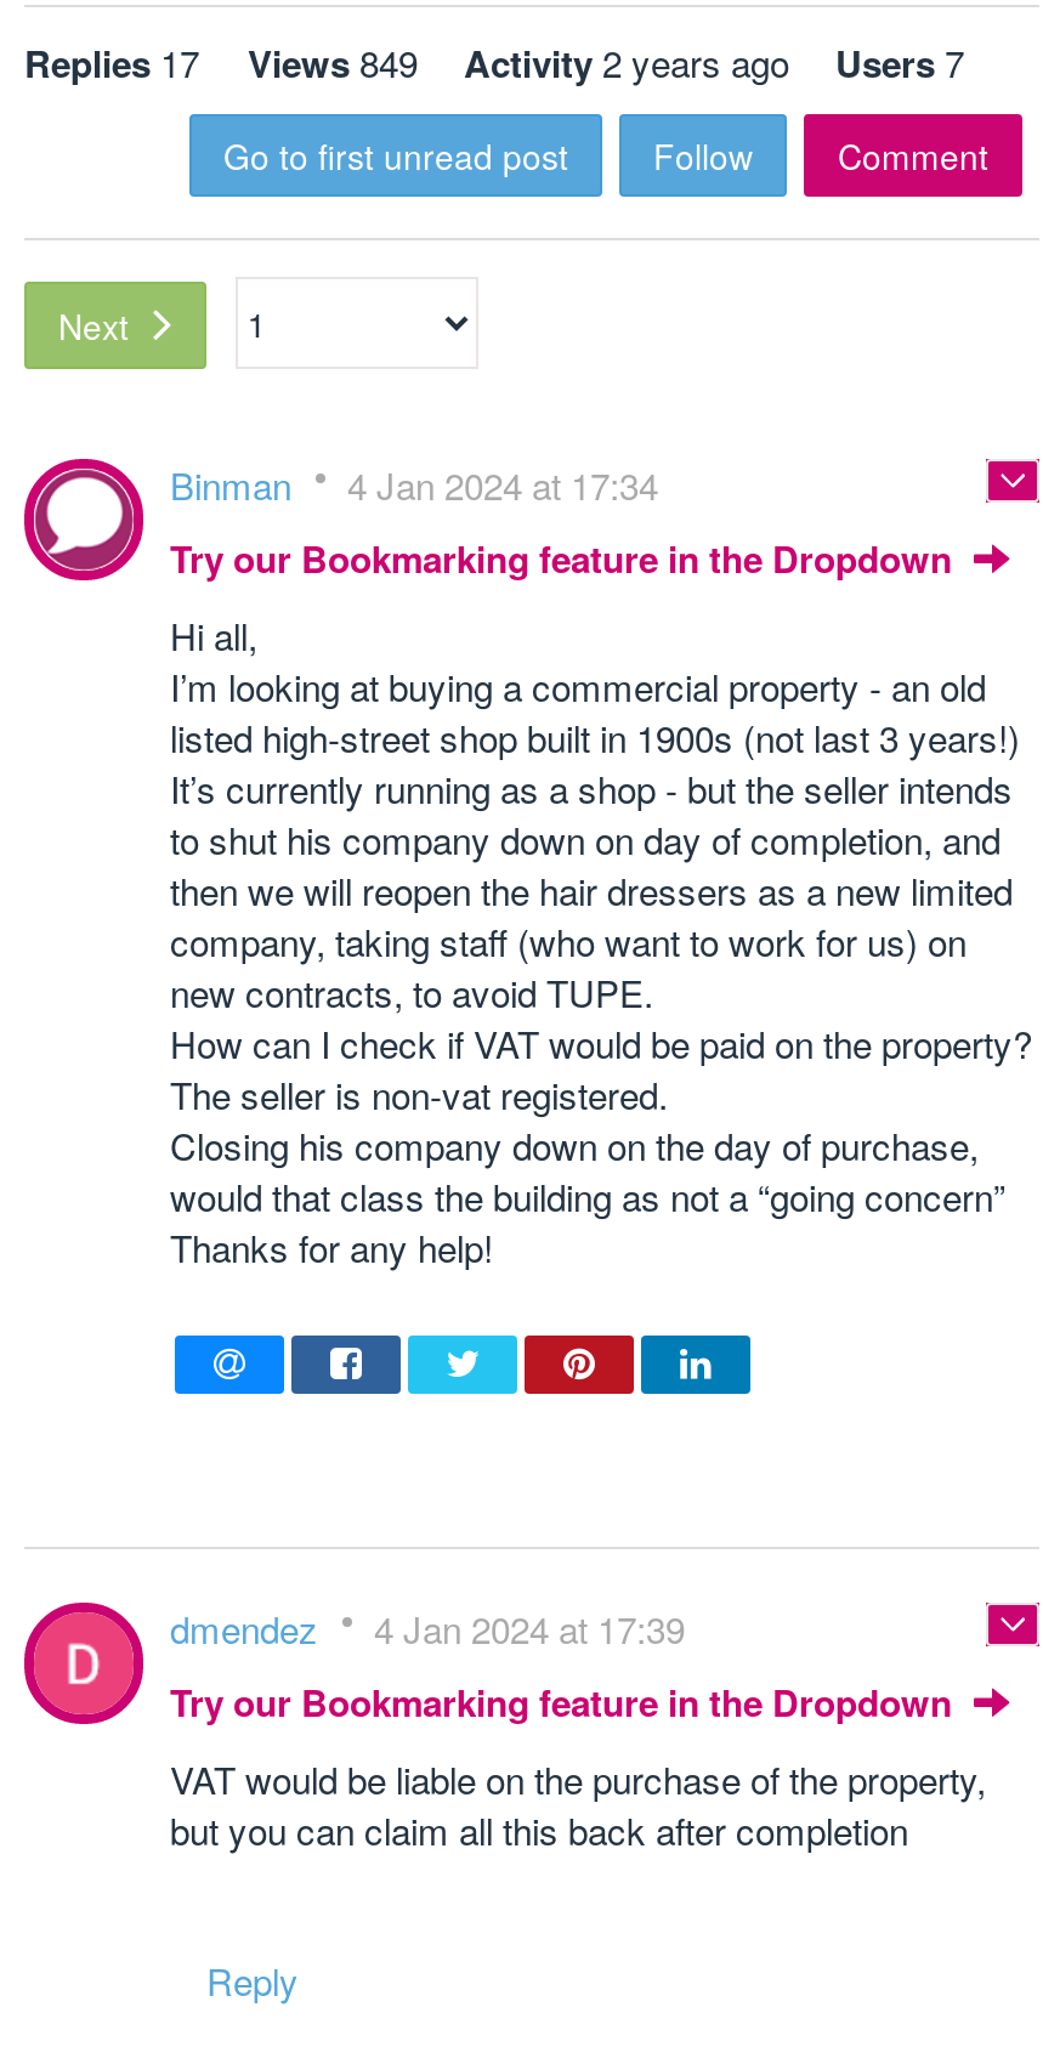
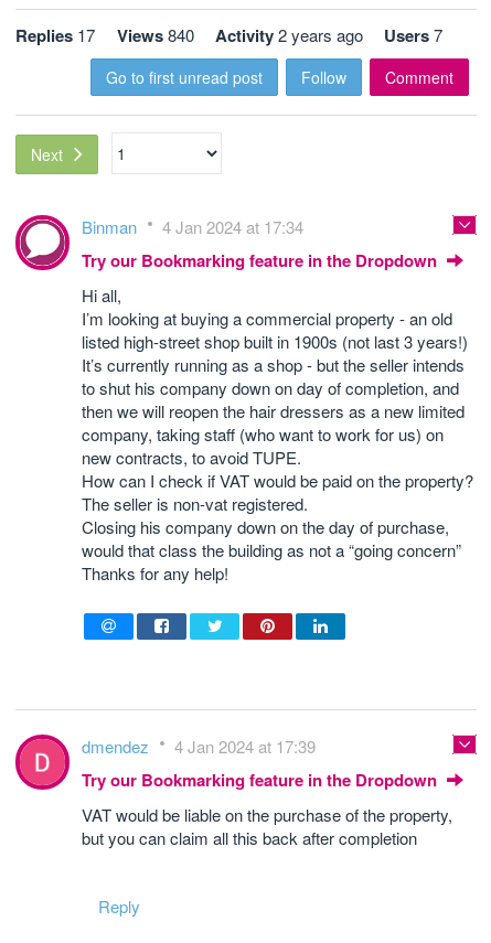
- Replies 17 Views 849 Activity 2 years ago Users 7
+ Replies 17 Views 840 Activity 2 years ago Users 7
